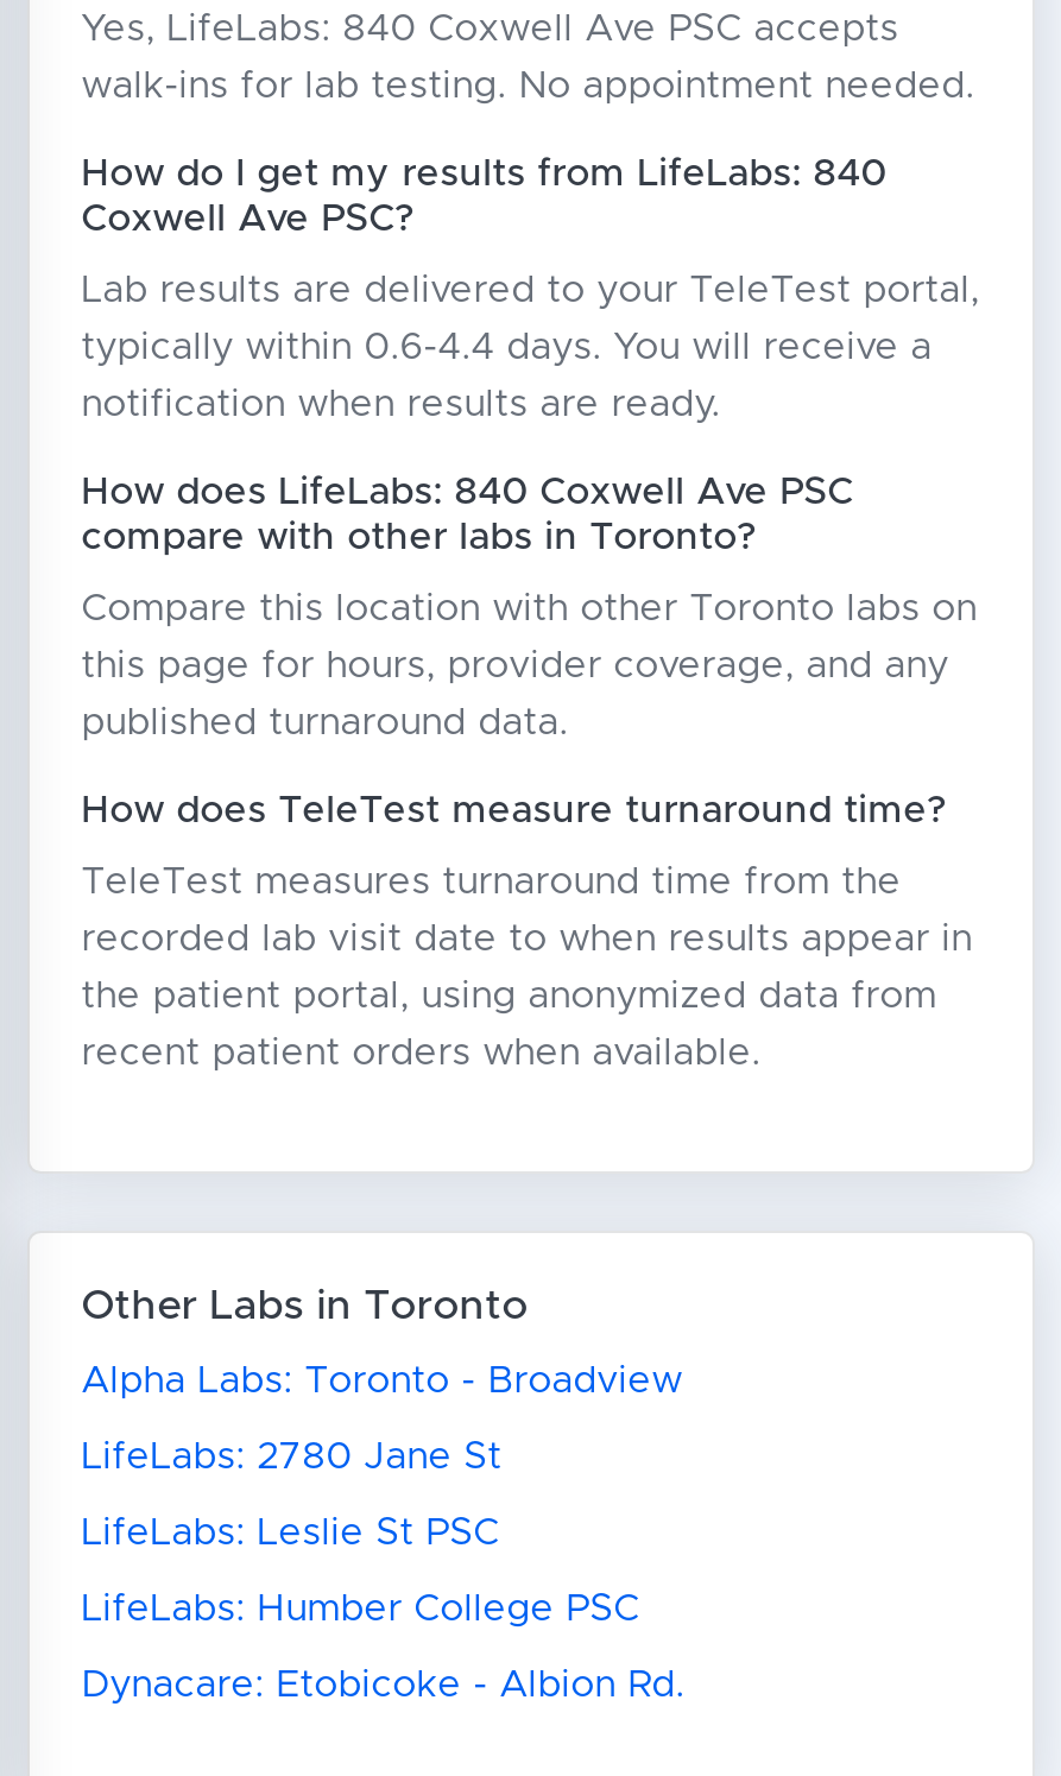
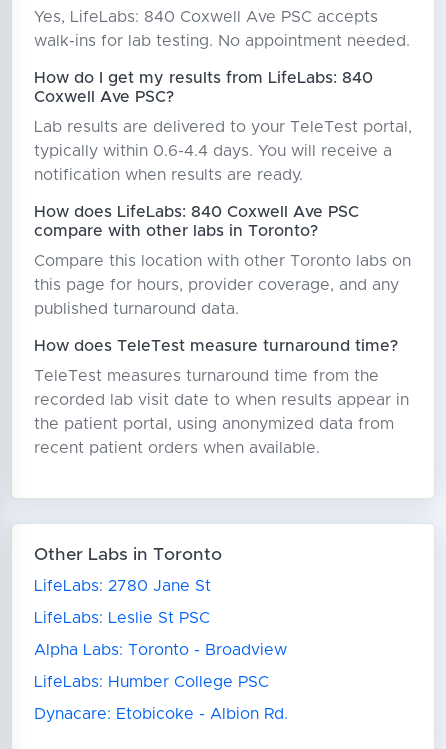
moved down: Alpha Labs: Toronto - Broadview

moved up: LifeLabs: 2780 Jane St | LifeLabs: Leslie St PSC
